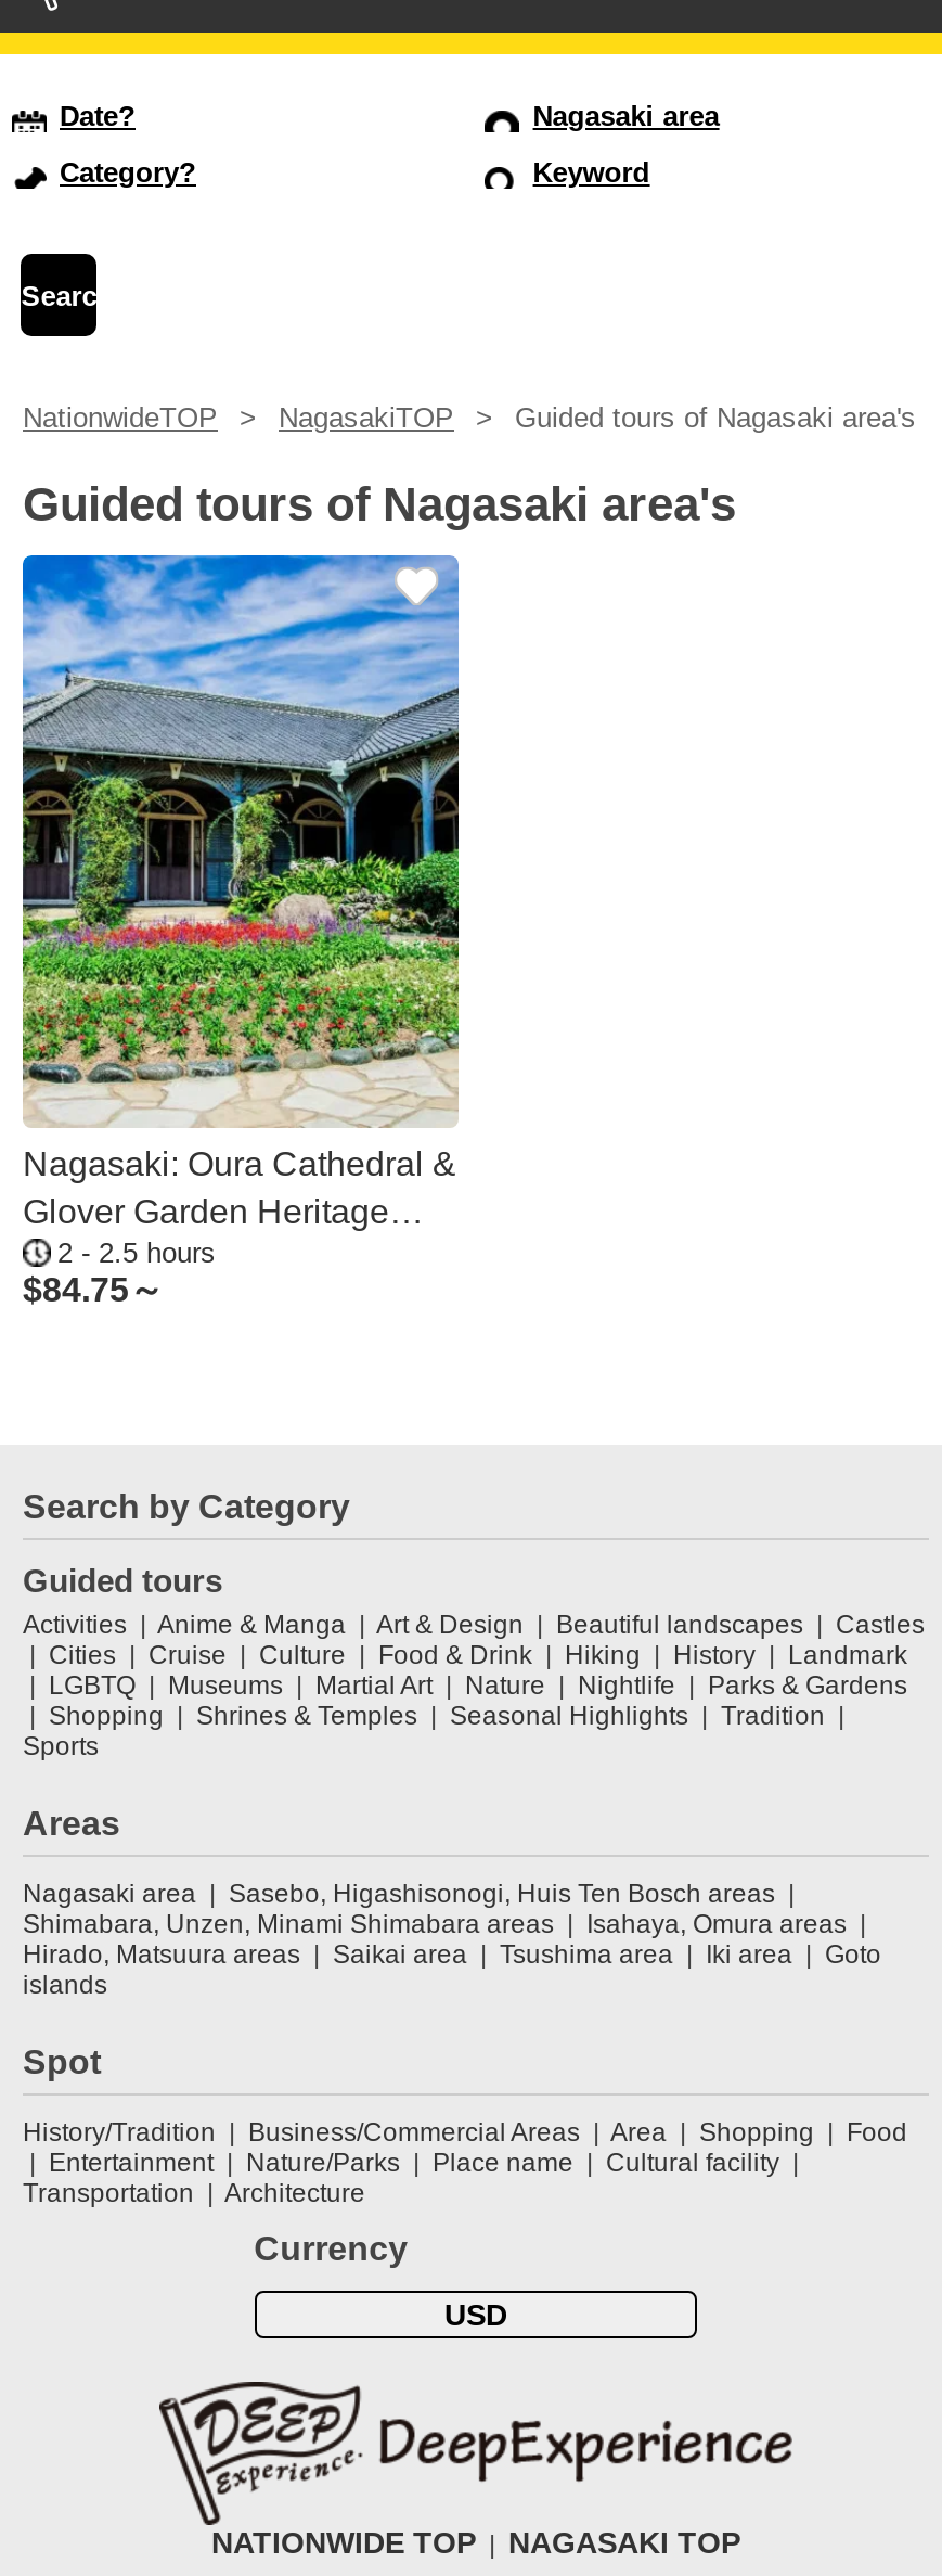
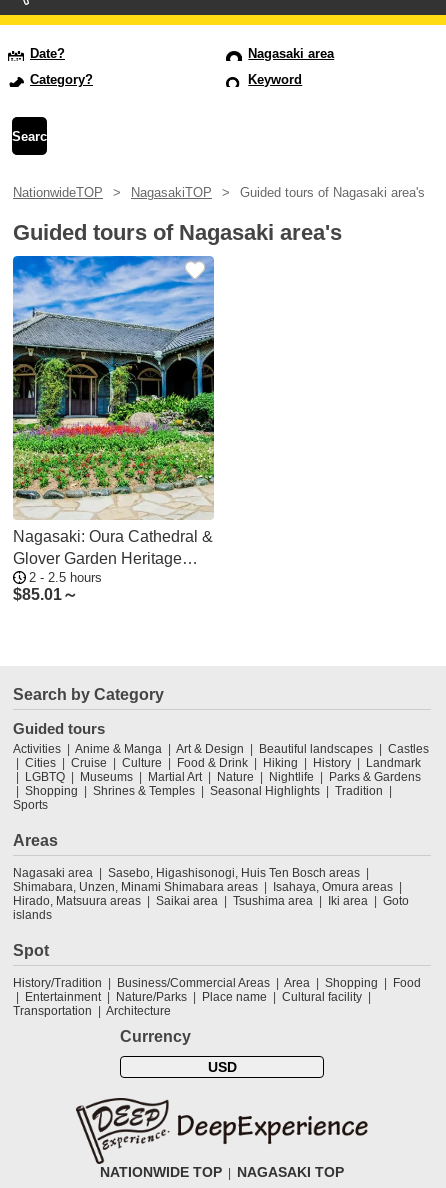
- $84.75～
+ $85.01～
